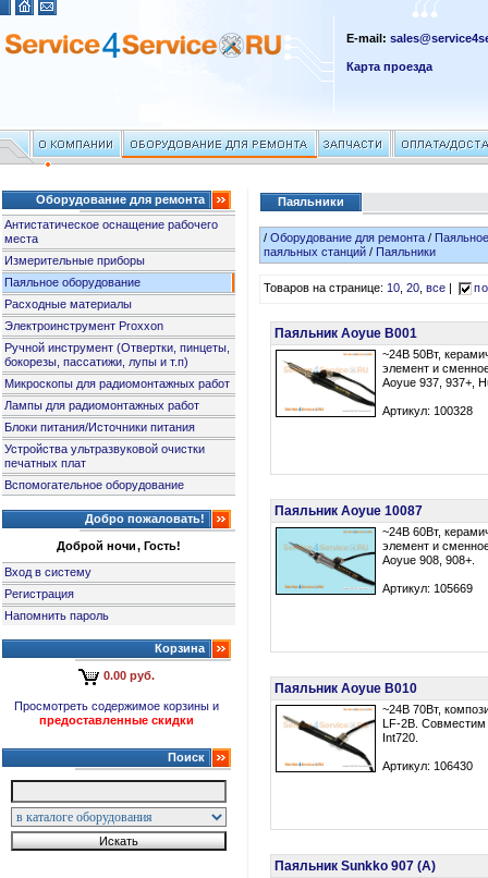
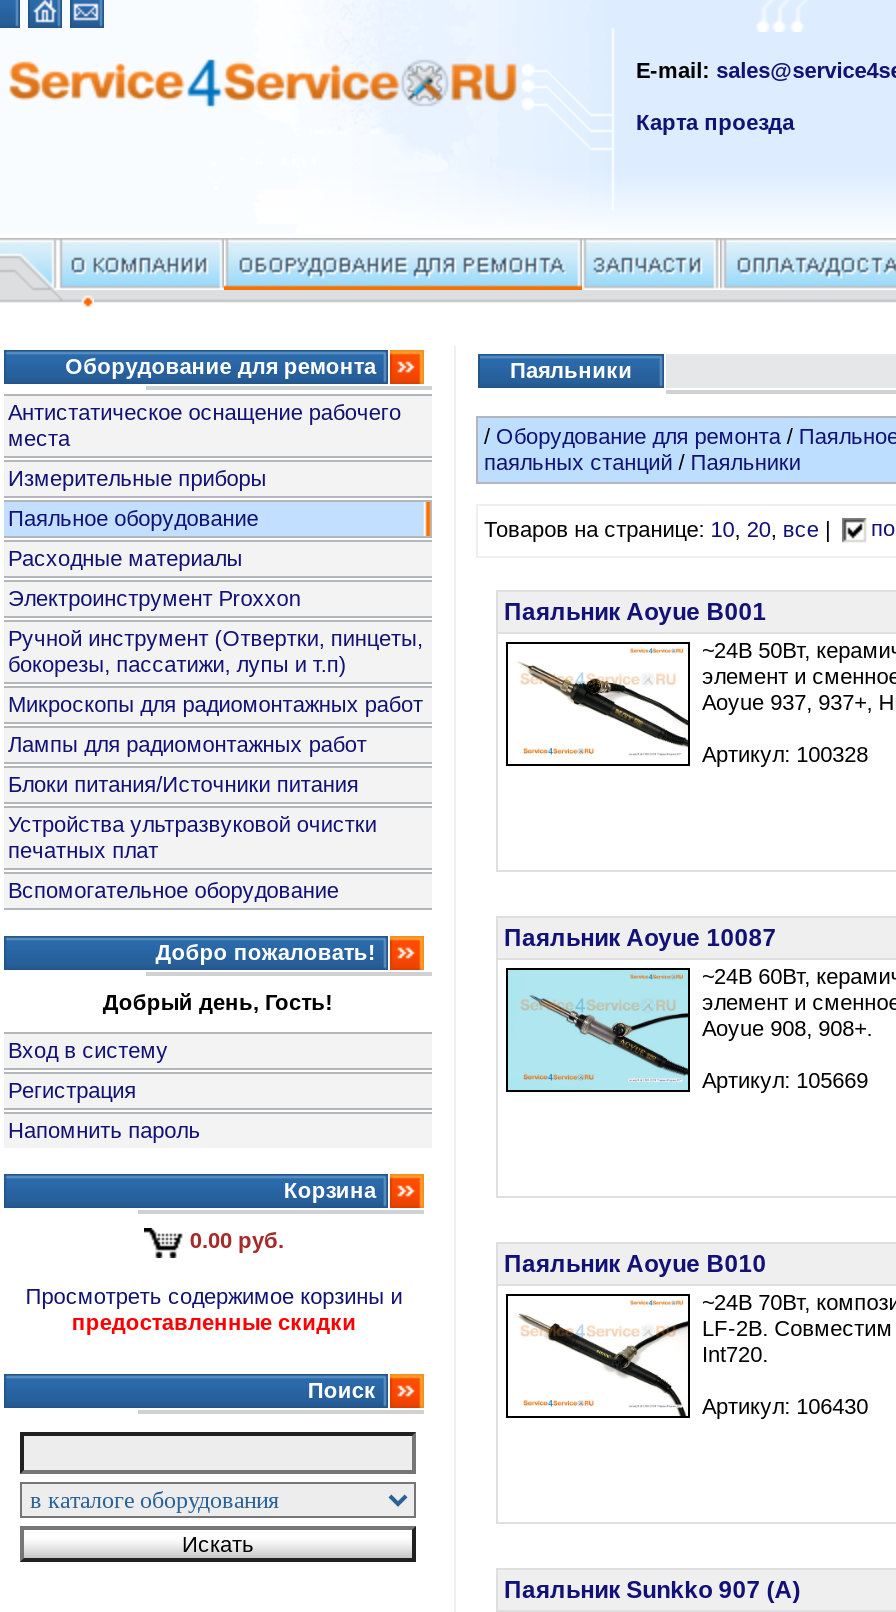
- Доброй ночи, Гость!
+ Добрый день, Гость!
